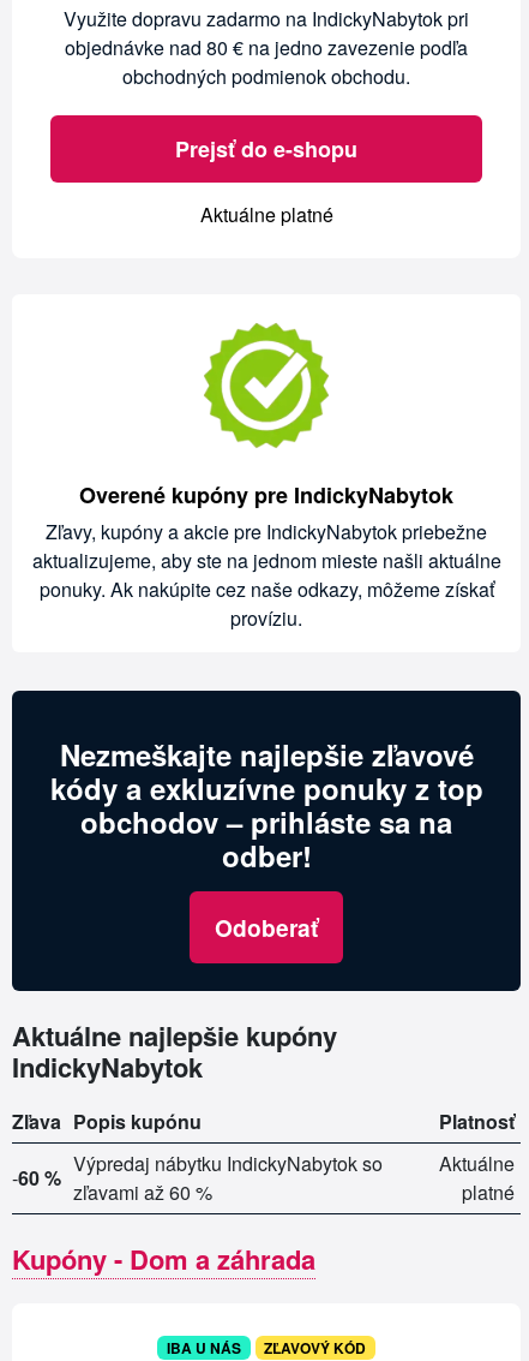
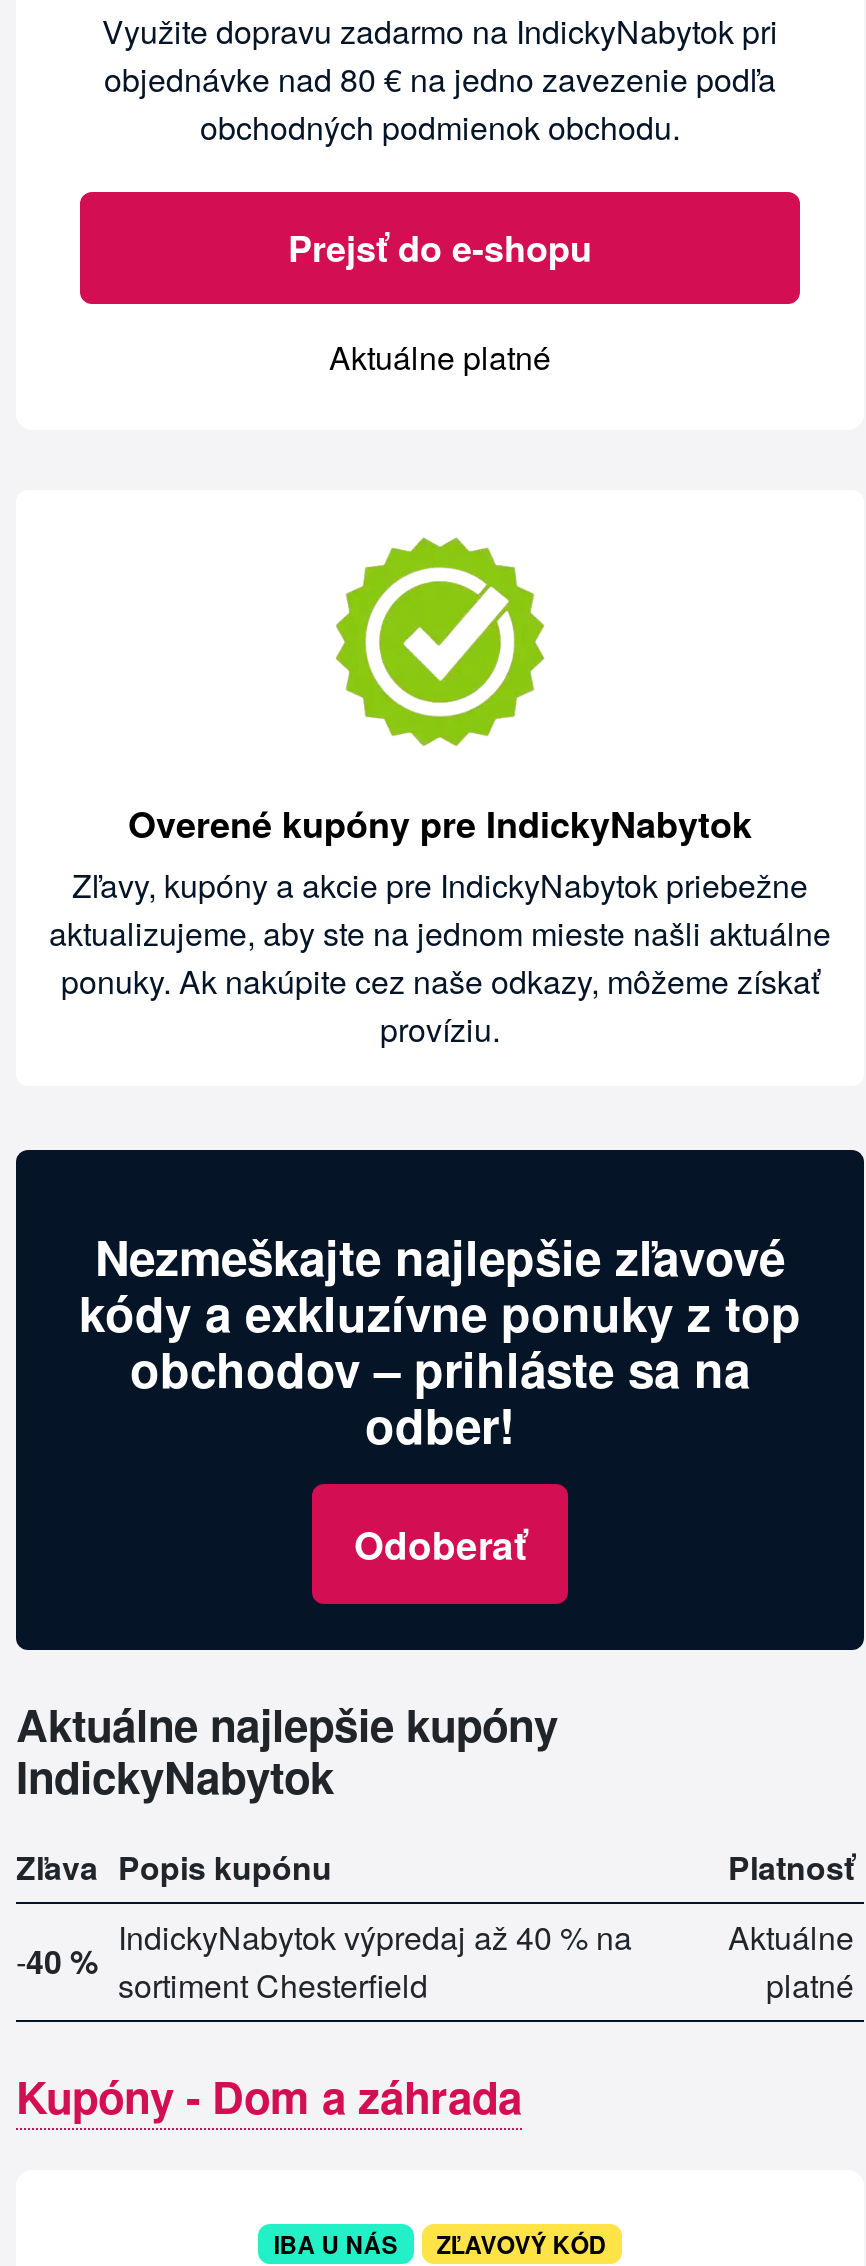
- Výpredaj nábytku IndickyNabytok so
- zľavami až 60 %
+ IndickyNabytok výpredaj až 40 % na
+ sortiment Chesterfield

- -60 %
+ -40 %
